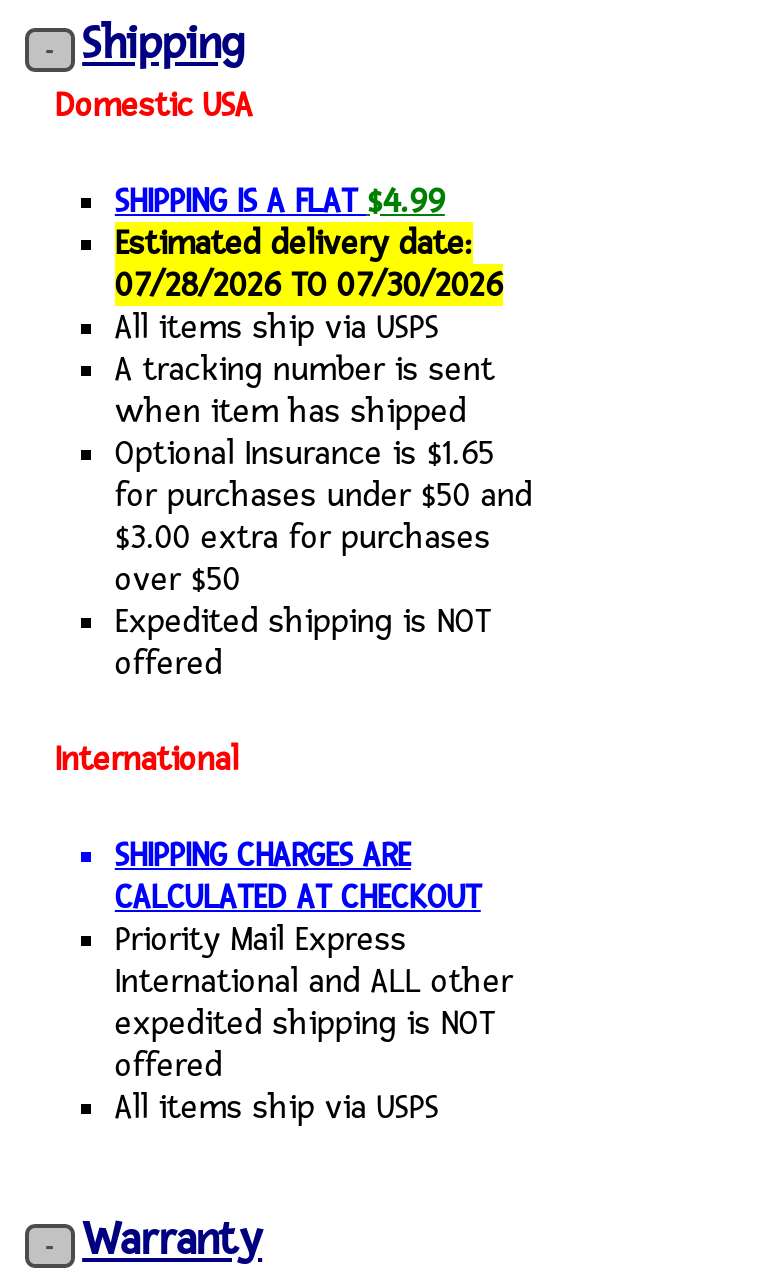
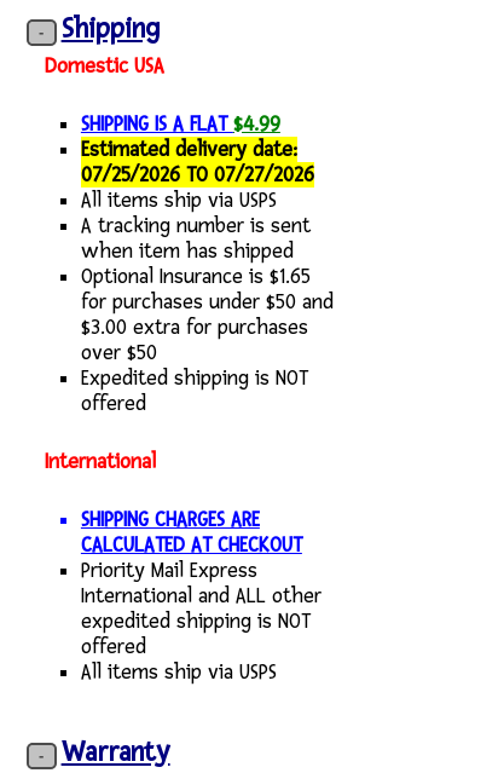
- 07/28/2026 TO 07/30/2026
+ 07/25/2026 TO 07/27/2026
